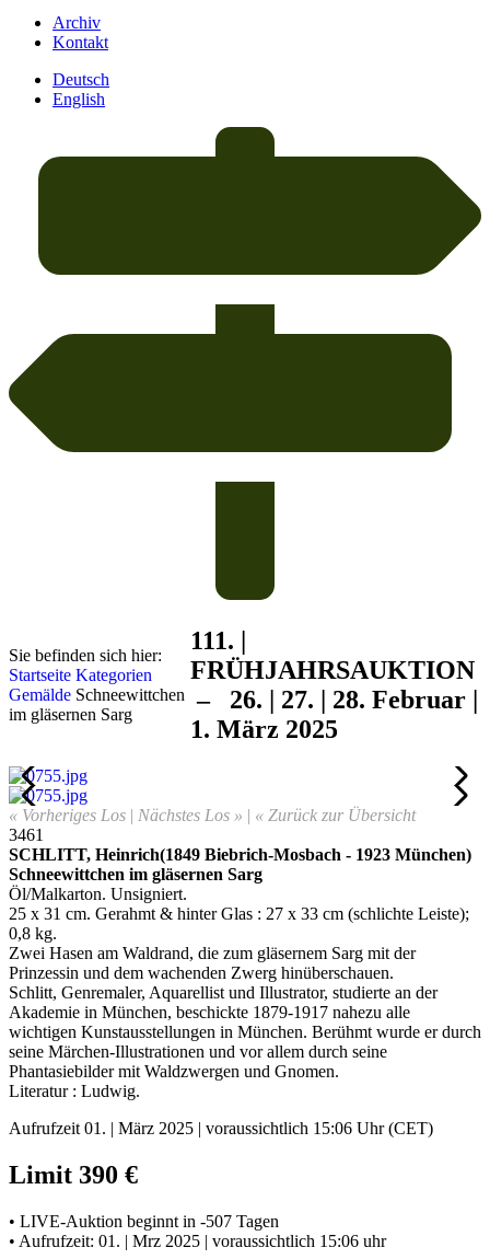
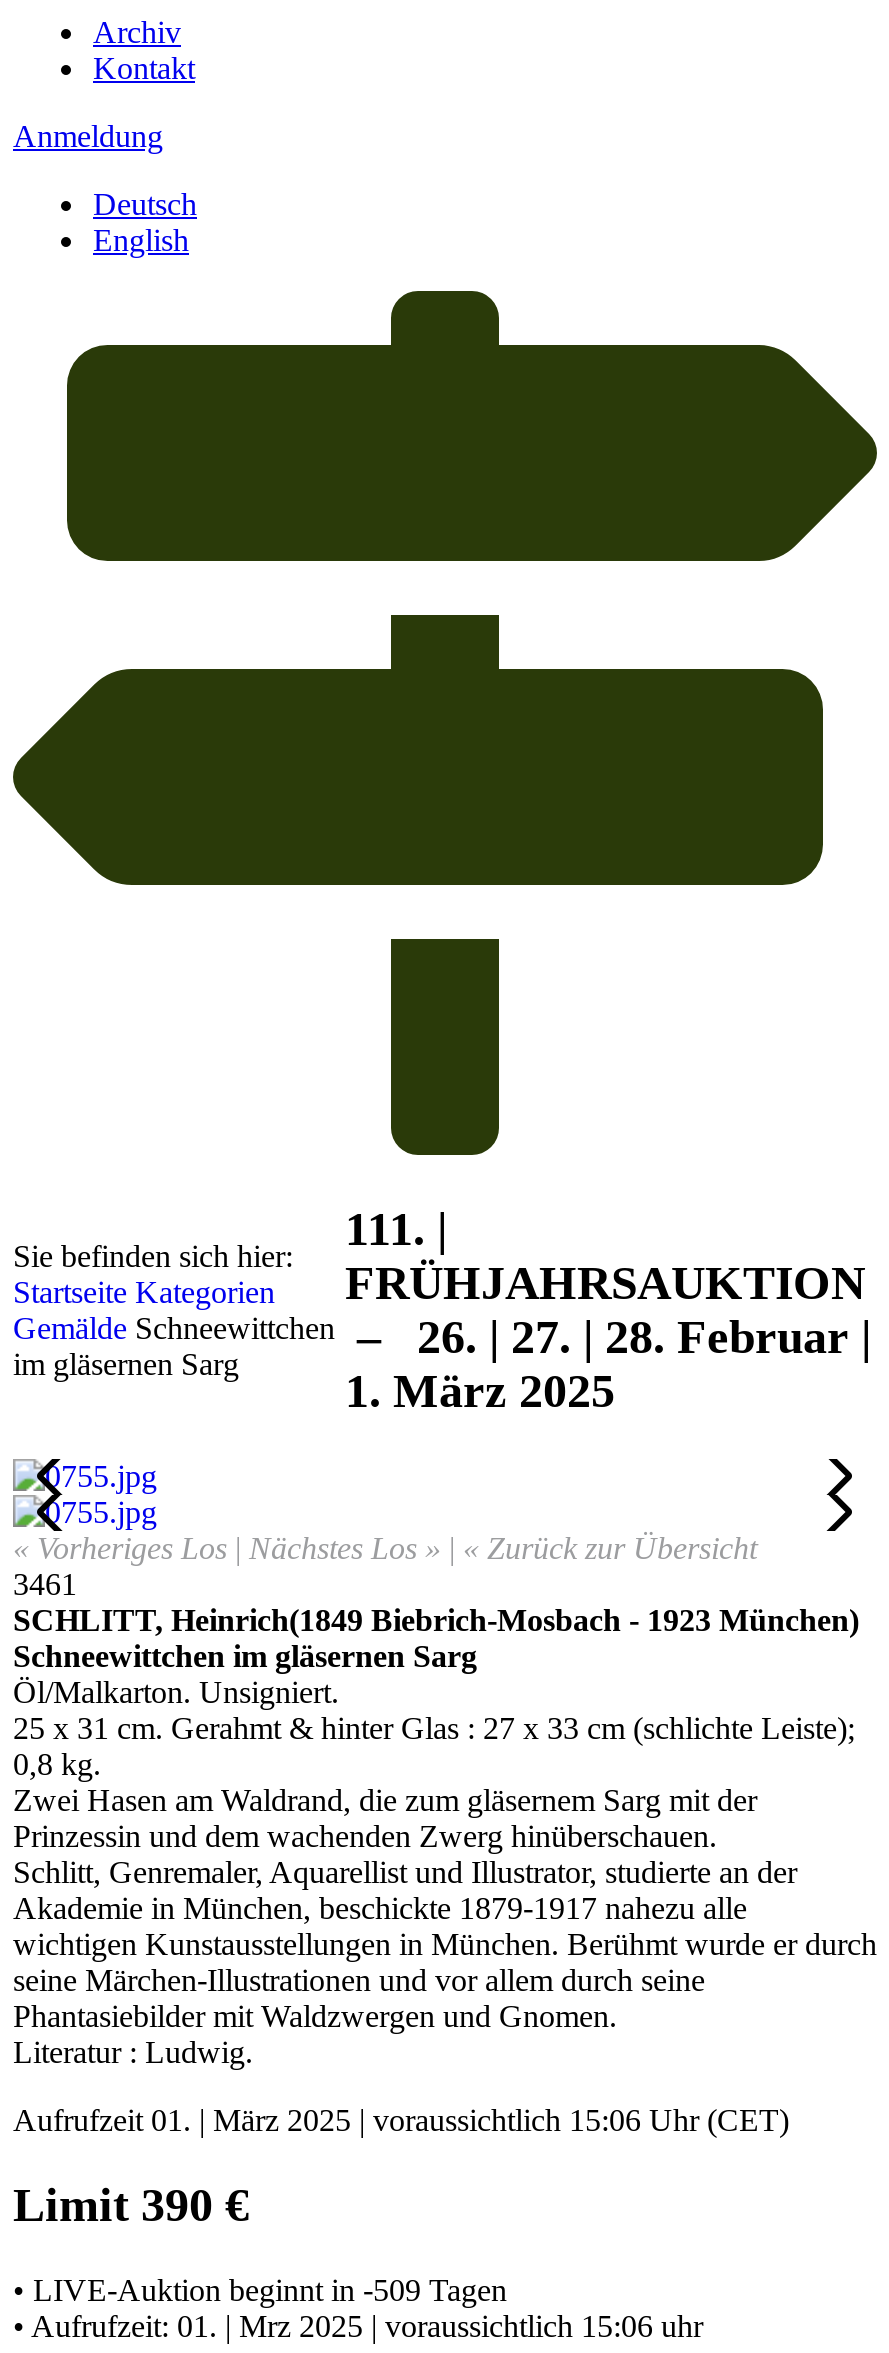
+ Anmeldung

- • LIVE-Auktion beginnt in -507 Tagen
+ • LIVE-Auktion beginnt in -509 Tagen
